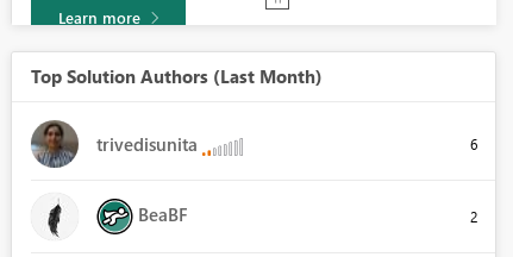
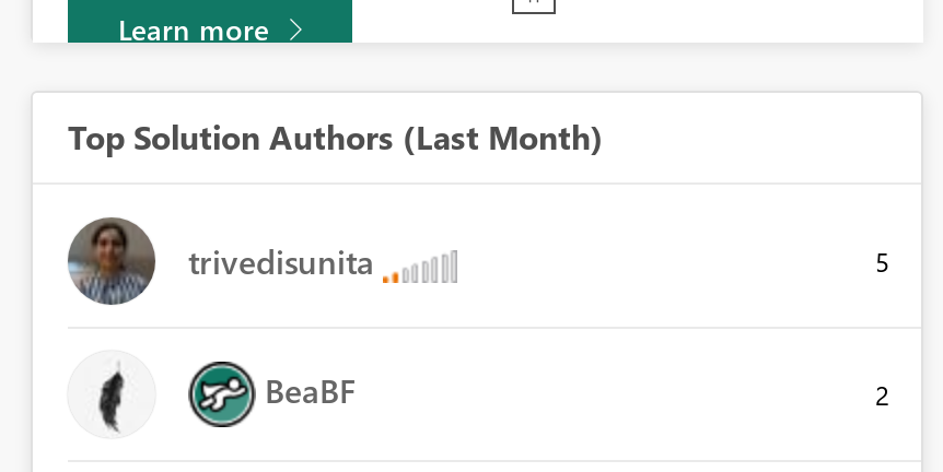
- 6
+ 5
